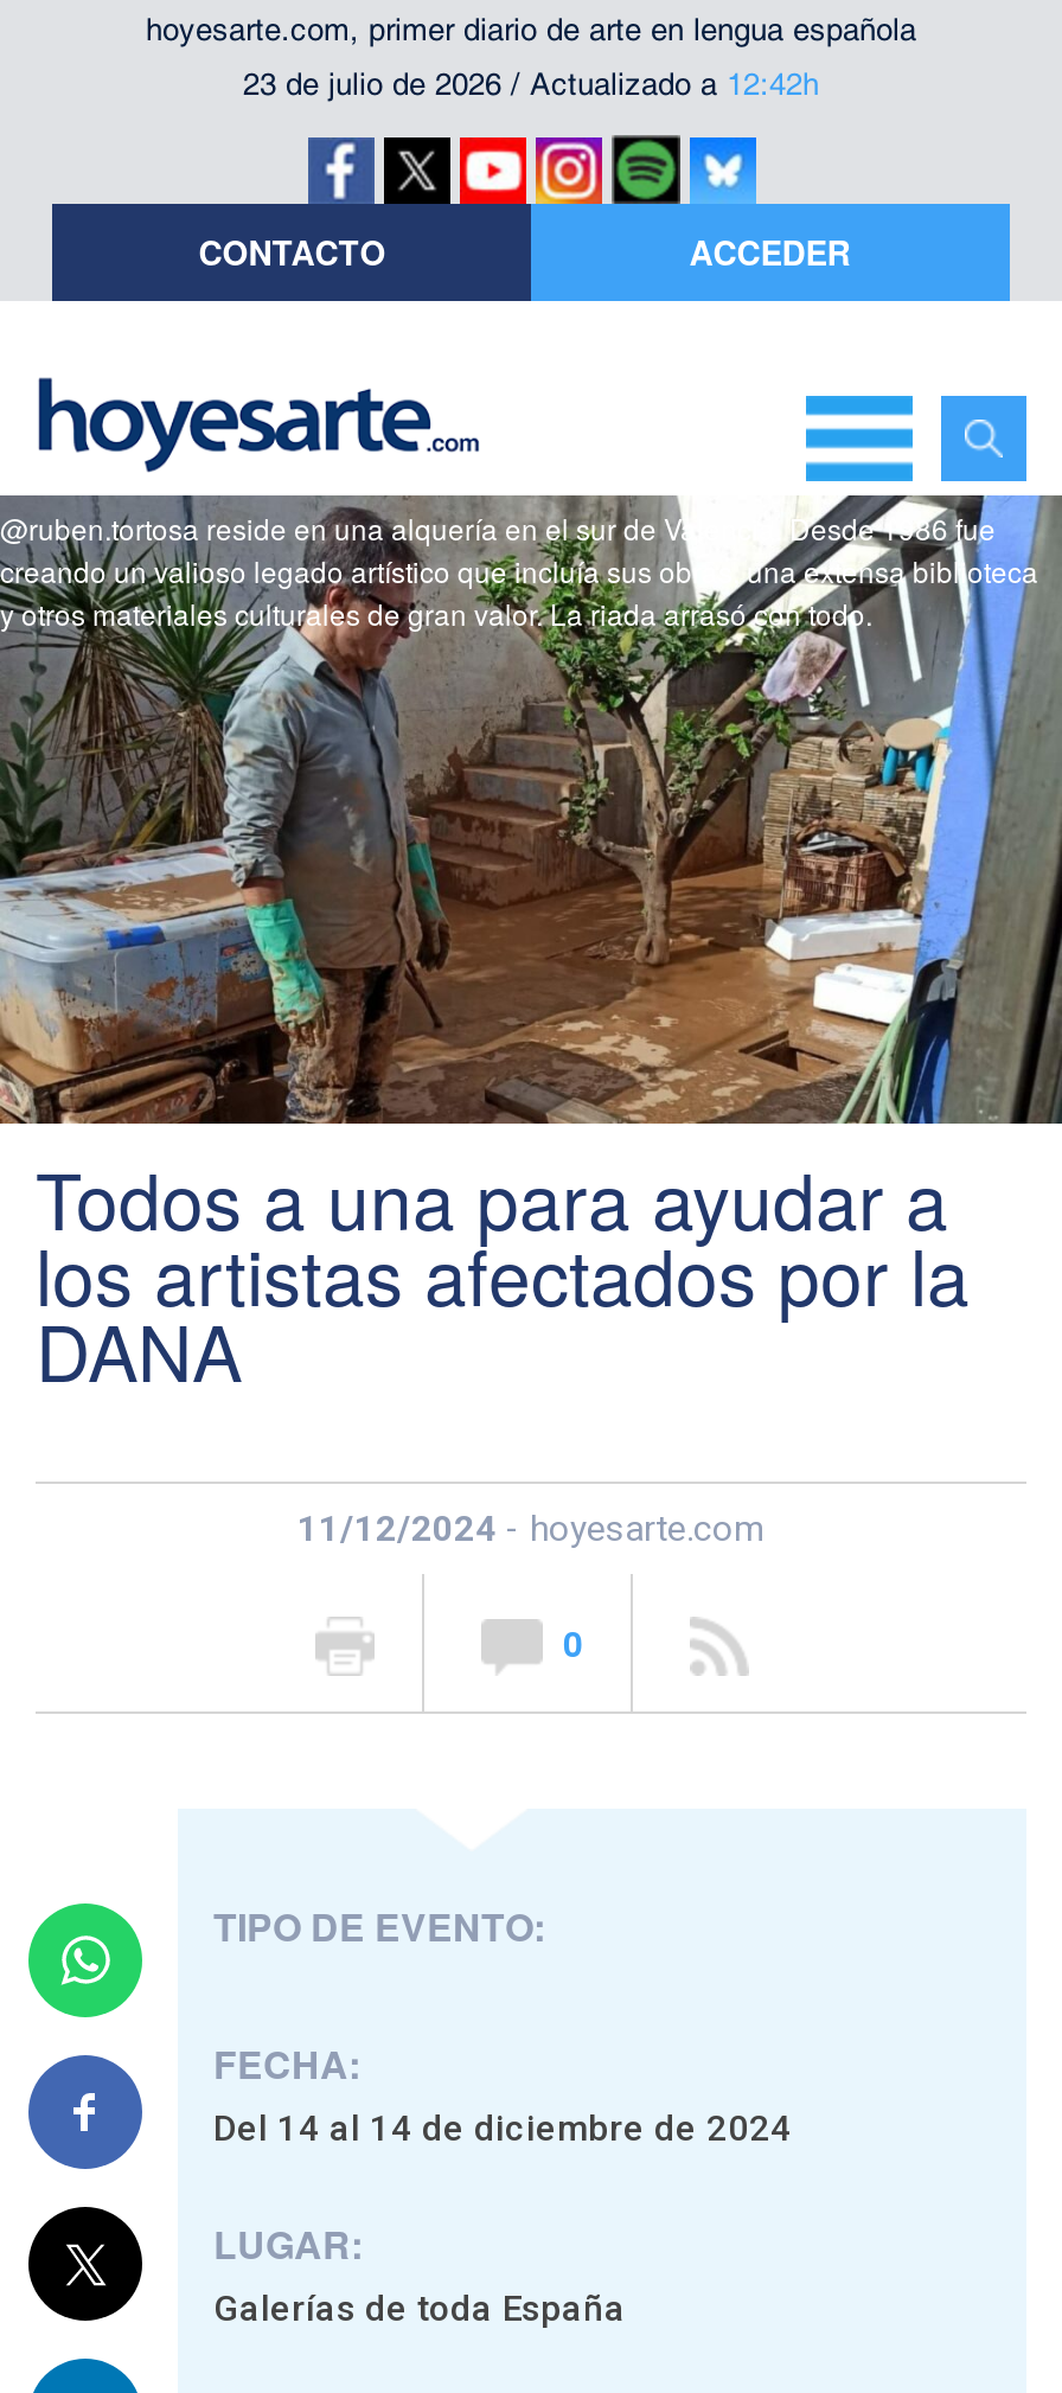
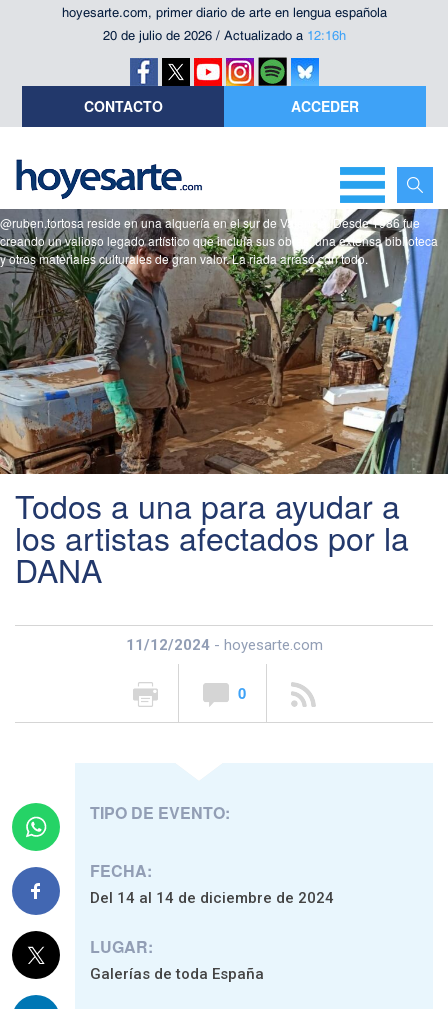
- 23 de julio de 2026 / Actualizado a 12:42h
+ 20 de julio de 2026 / Actualizado a 12:16h
